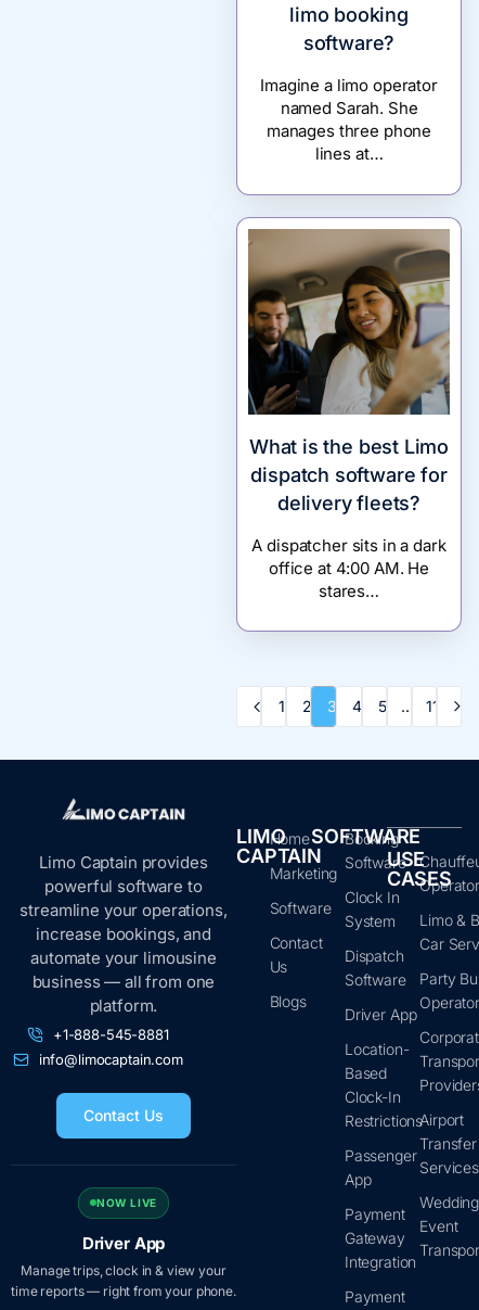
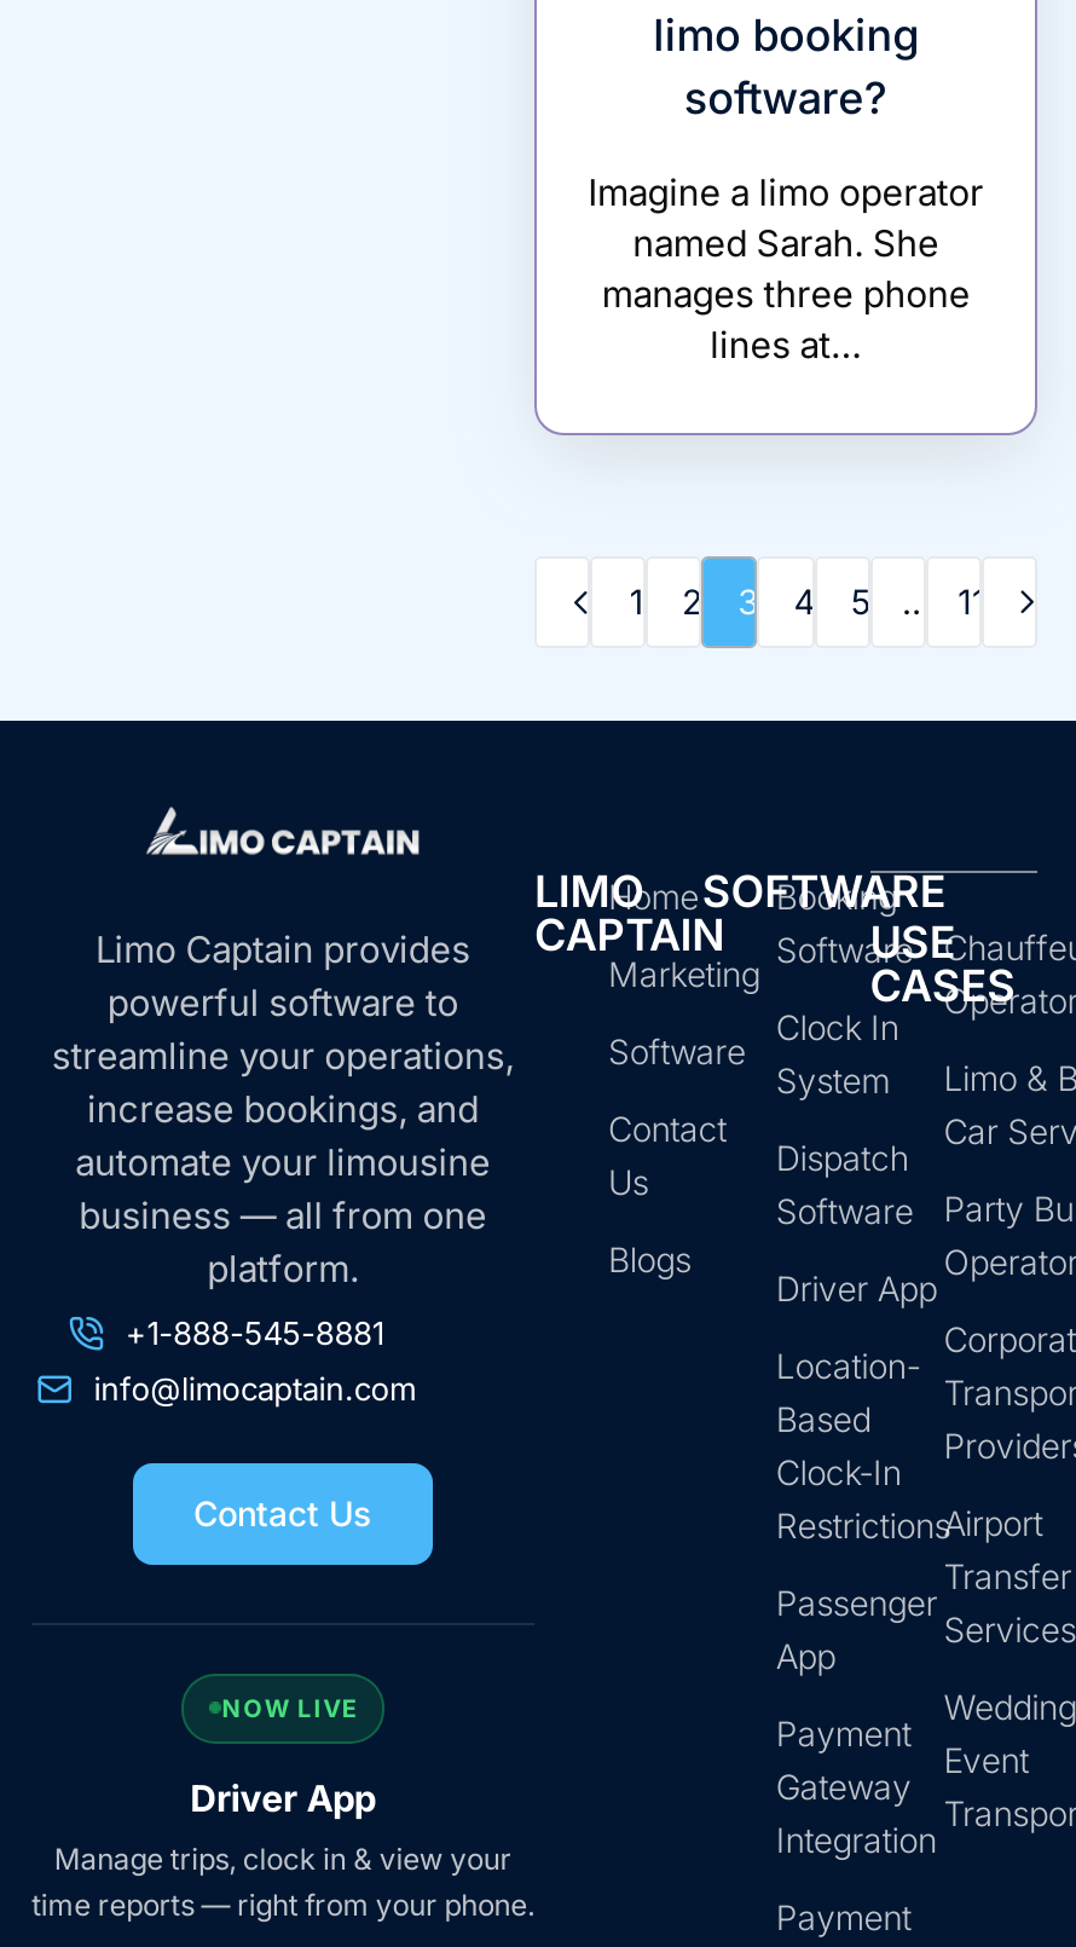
- [image]
- What is the best Limo
- dispatch software for
- delivery fleets?
- A dispatcher sits in a dark
- office at 4:00 AM. He
- stares…
